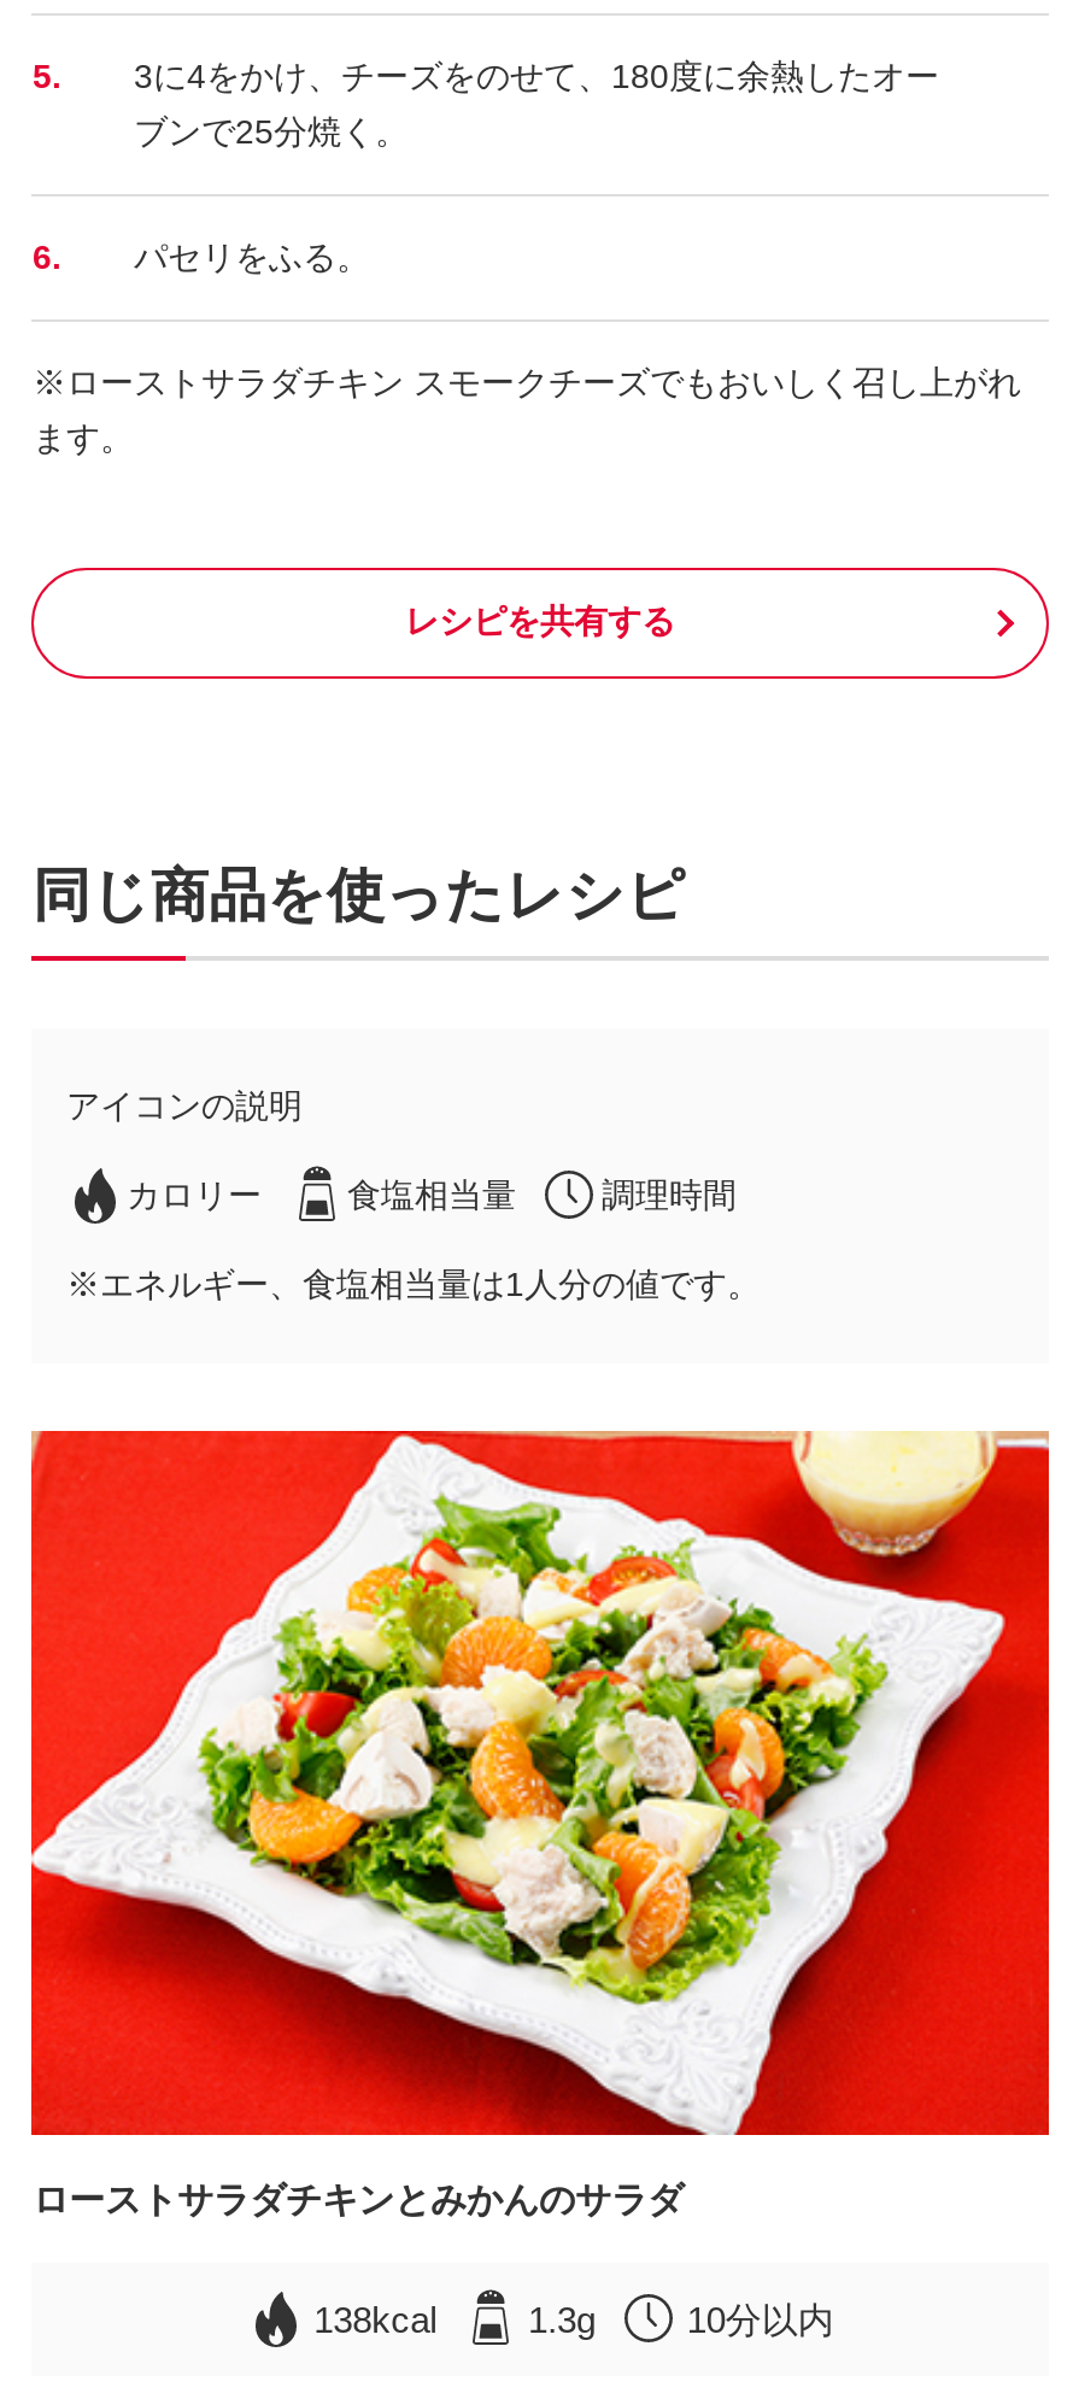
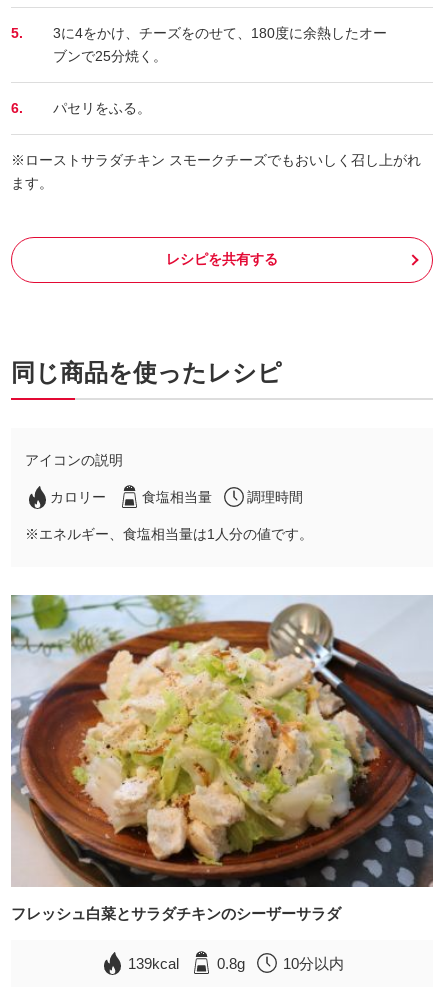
- [image]
- ローストサラダチキンとみかんのサラダ
+ [image]
+ フレッシュ白菜とサラダチキンのシーザーサラダ

- 138kcal
- 1.3g
+ 139kcal
+ 0.8g
